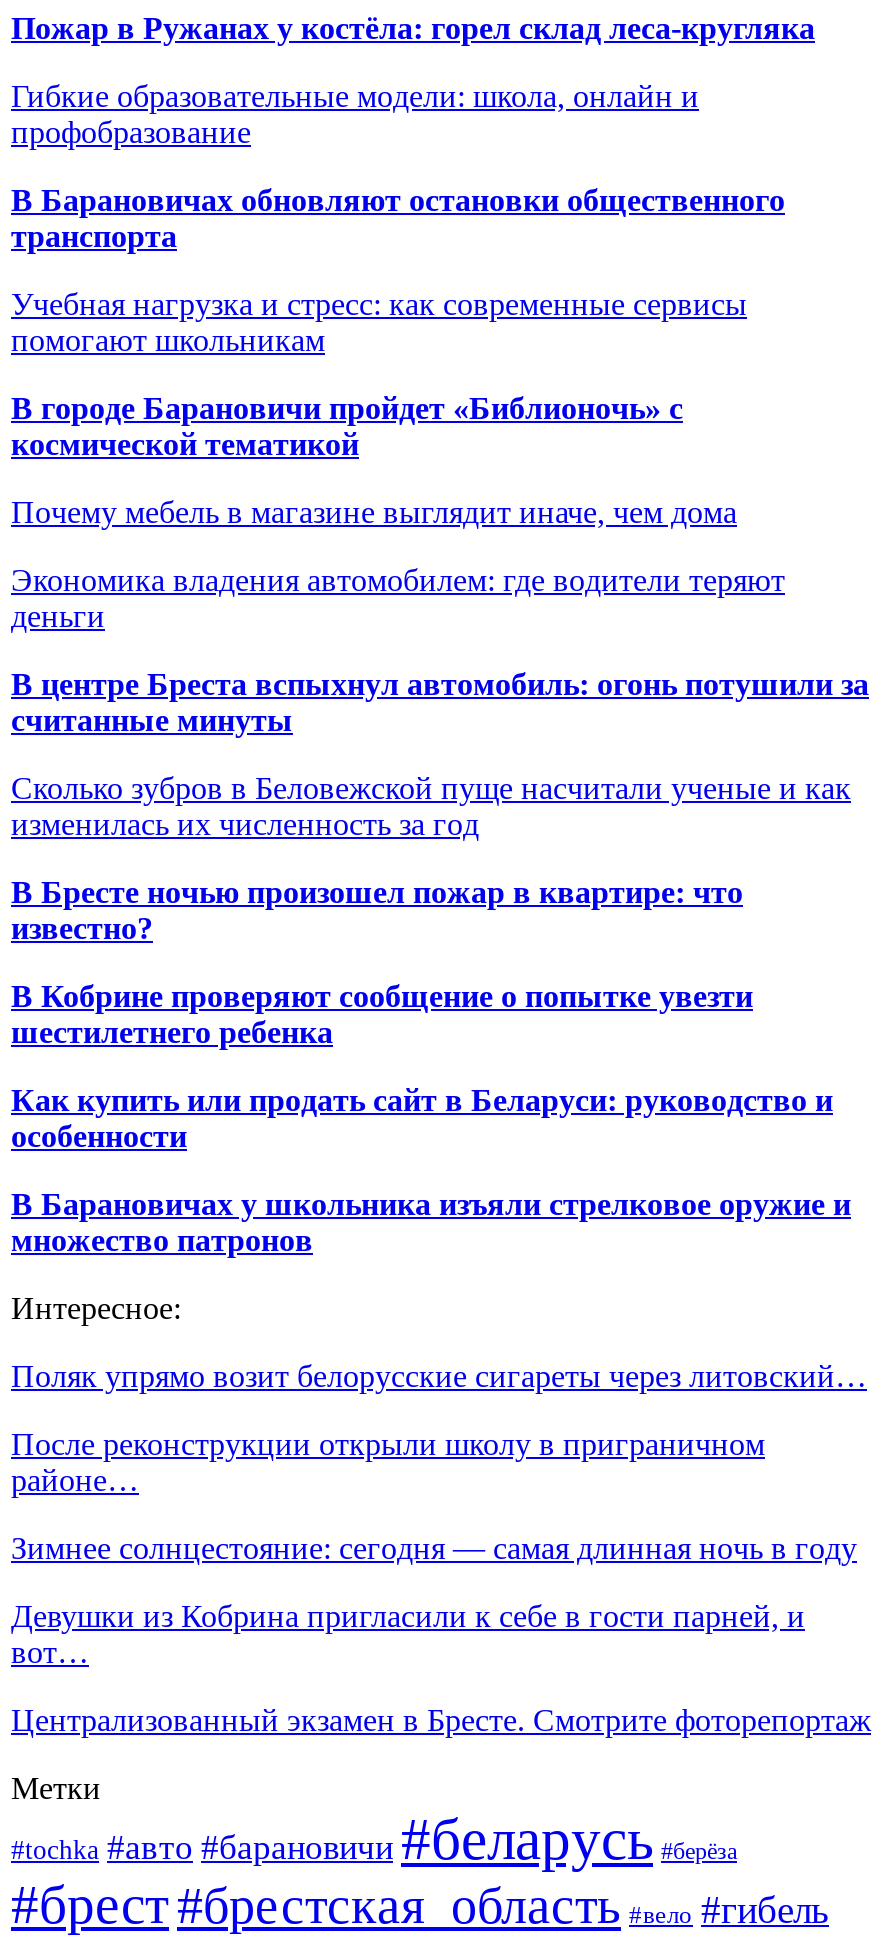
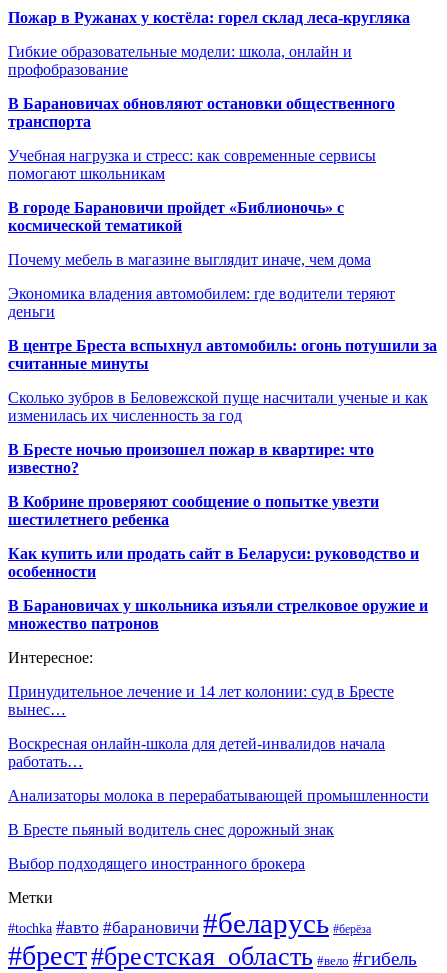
- Поляк упрямо возит белорусские сигареты через литовский…
+ Принудительное лечение и 14 лет колонии: суд в Бресте
+ вынес…

- После реконструкции открыли школу в приграничном
- районе…
+ Воскресная онлайн-школа для детей-инвалидов начала
+ работать…

- Зимнее солнцестояние: сегодня — самая длинная ночь в году
+ Анализаторы молока в перерабатывающей промышленности

- Девушки из Кобрина пригласили к себе в гости парней, и
- вот…
+ В Бресте пьяный водитель снес дорожный знак

- Централизованный экзамен в Бресте. Смотрите фоторепортаж
+ Выбор подходящего иностранного брокера
